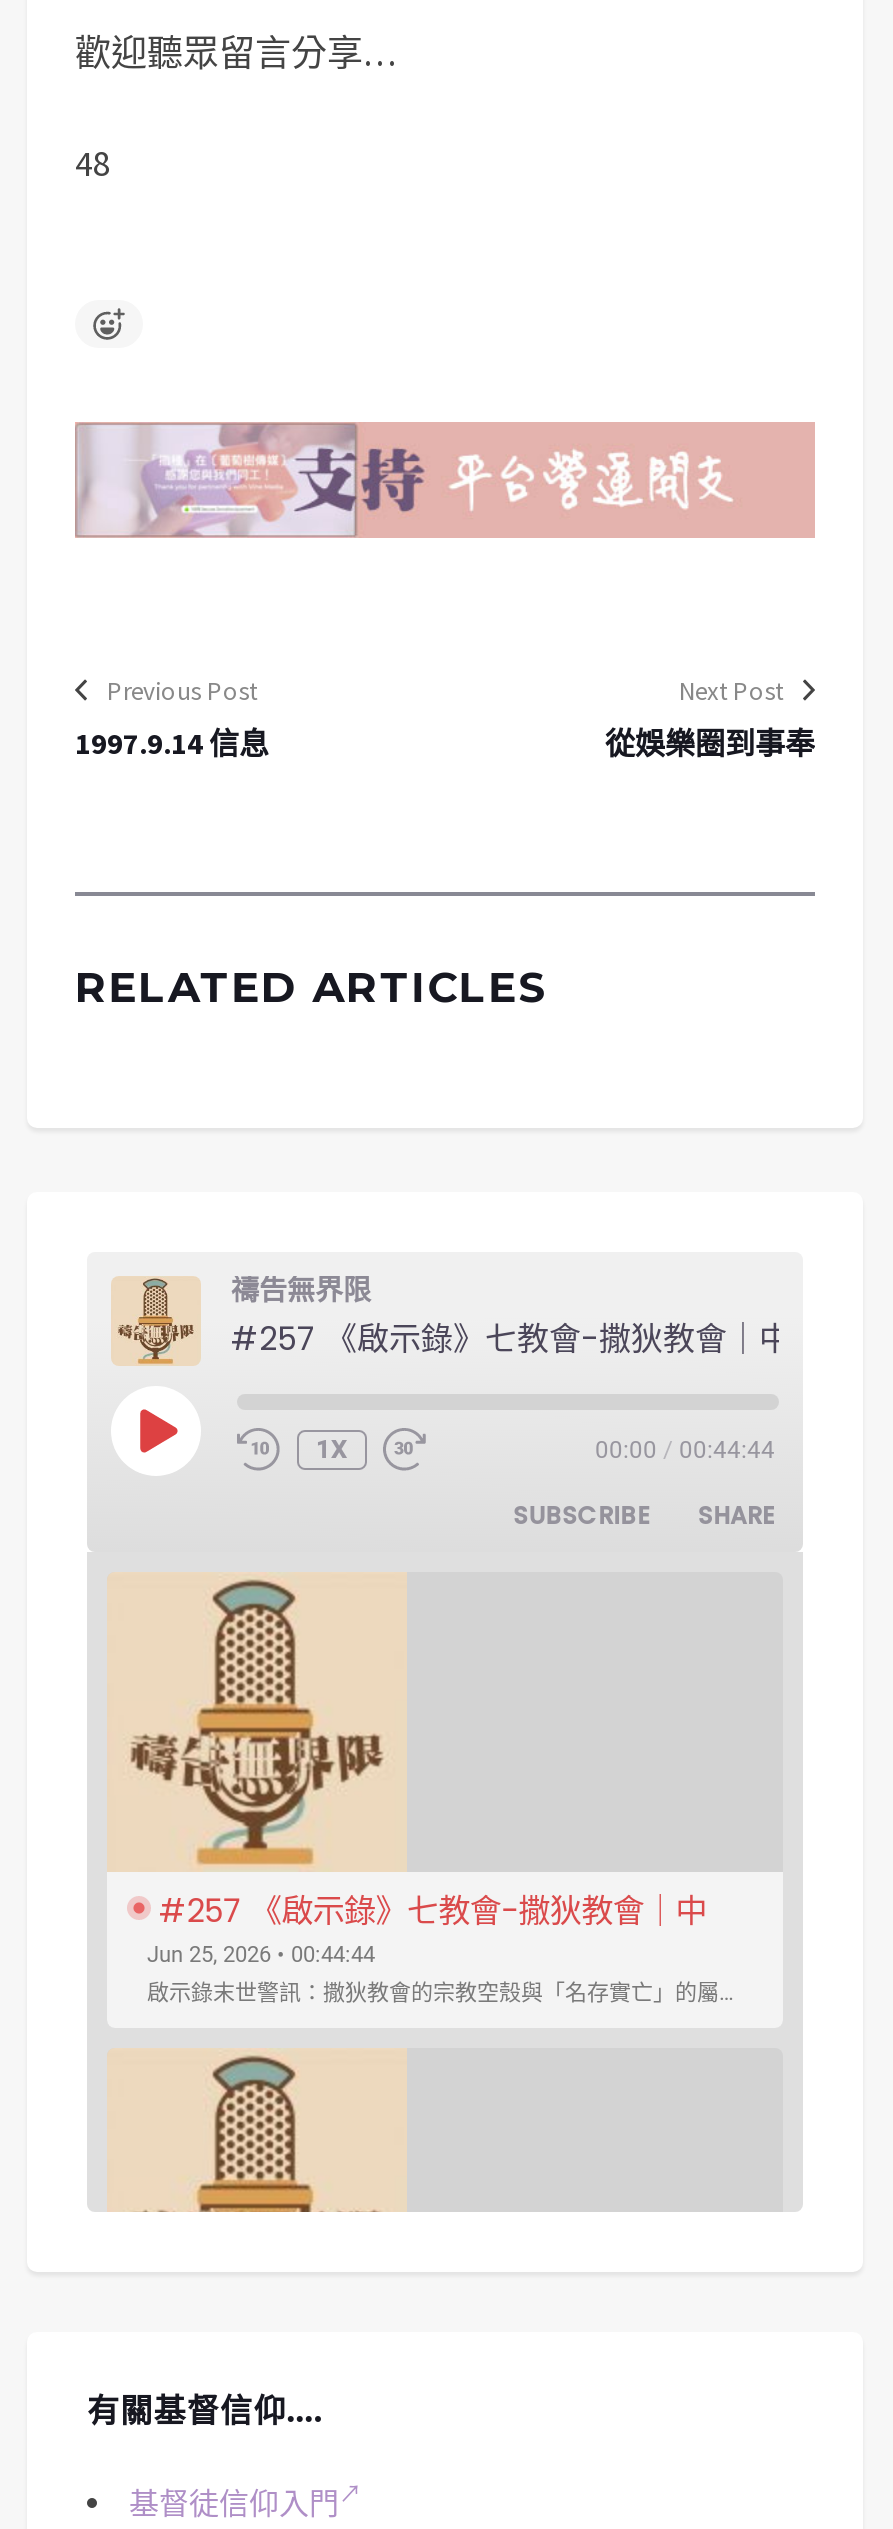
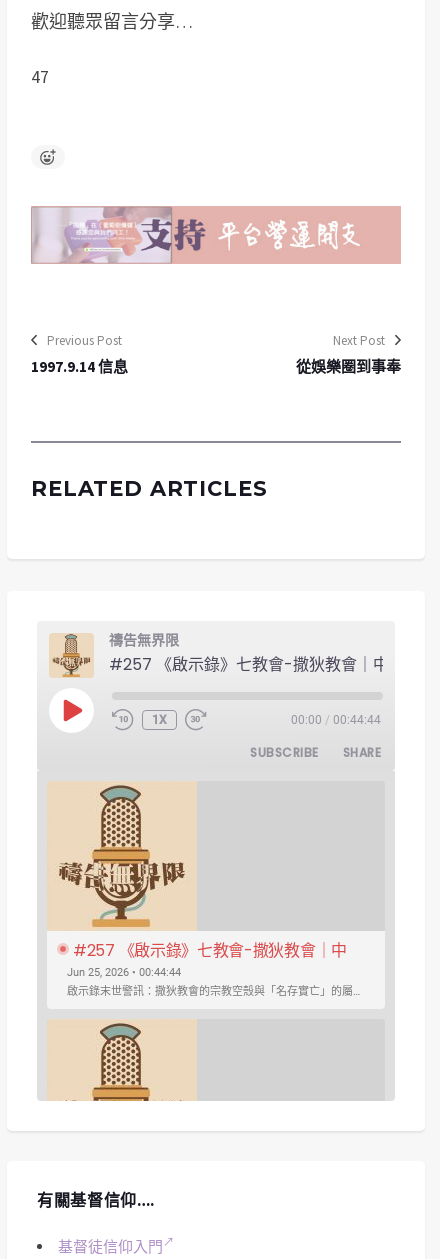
- 48
+ 47
